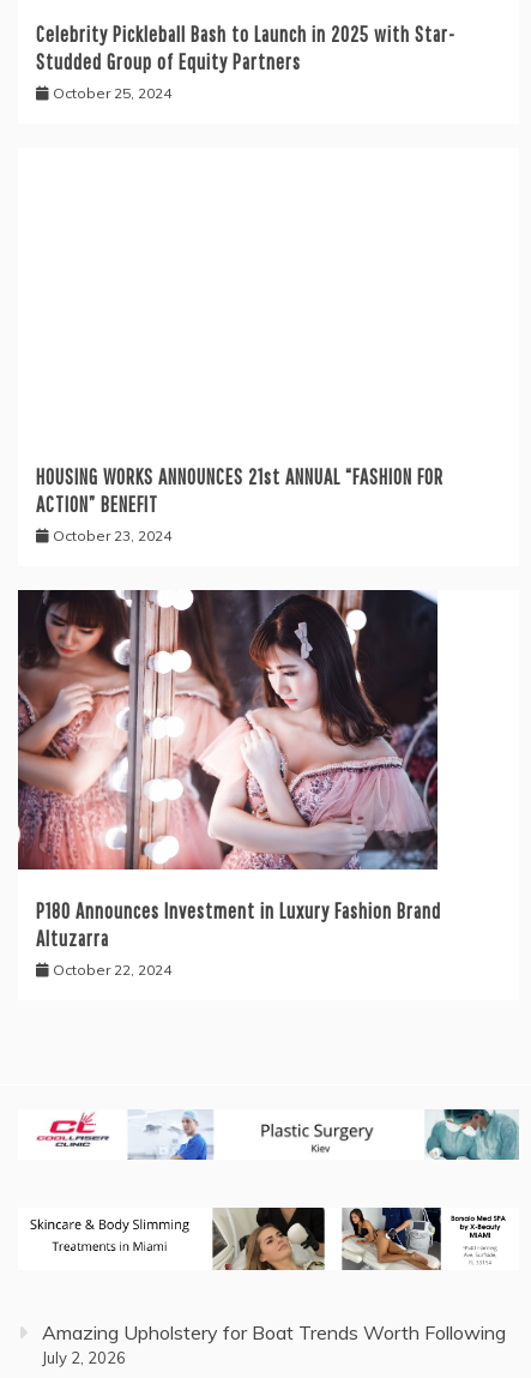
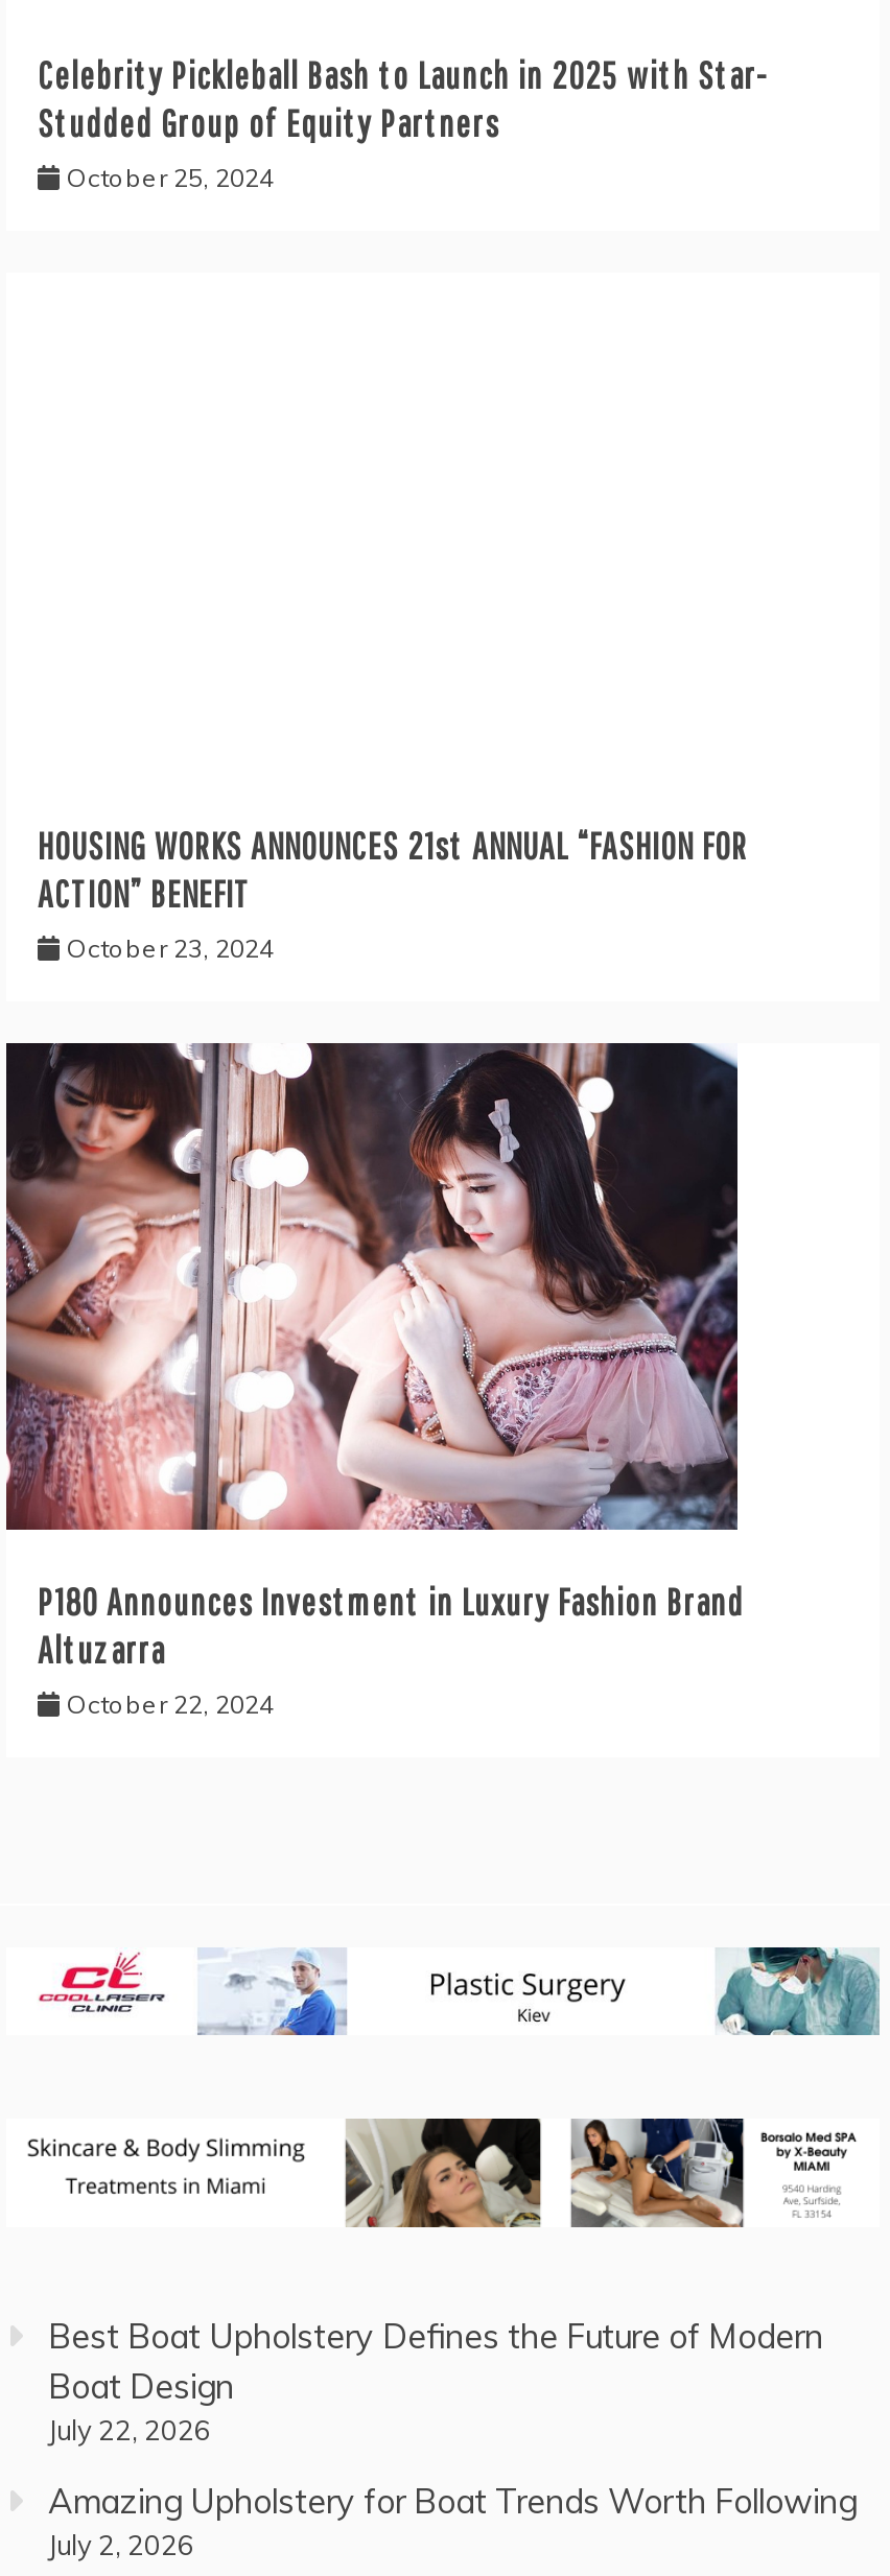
+ Best Boat Upholstery Defines the Future of Modern
+ Boat Design
+ July 22, 2026
